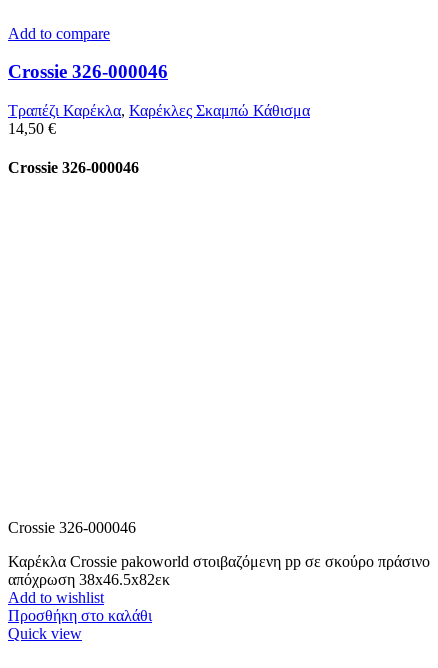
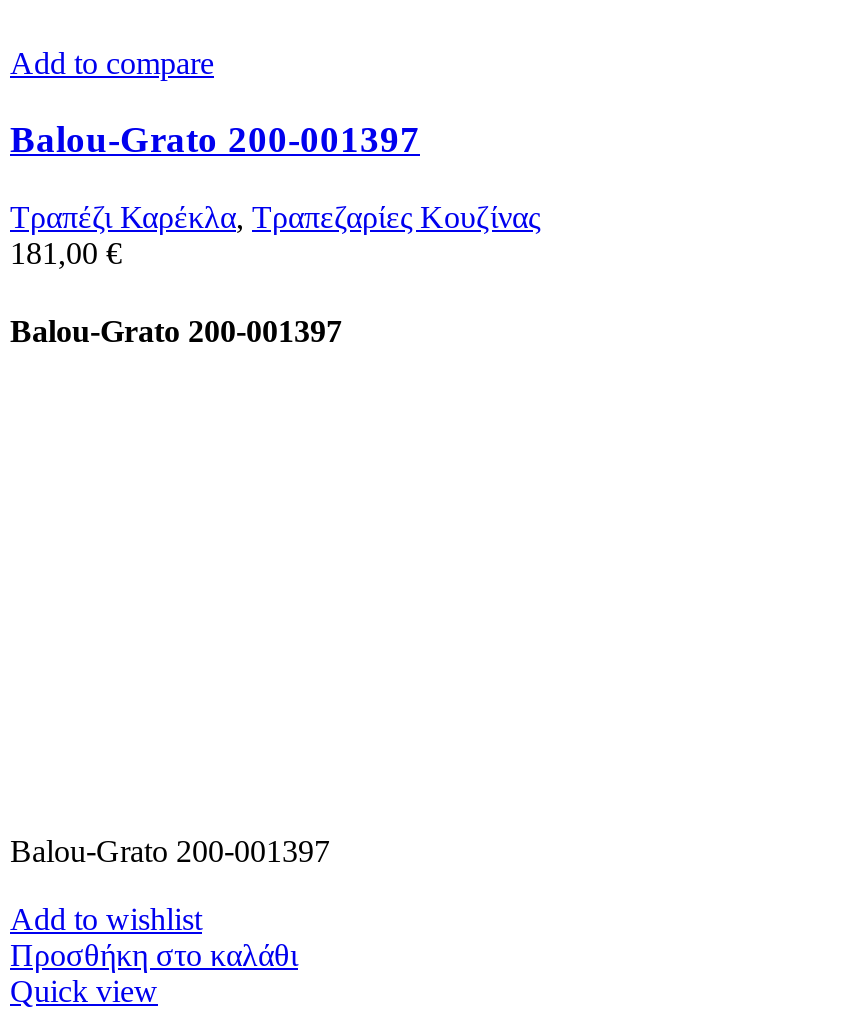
- Crossie 326-000046
- Τραπέζι Καρέκλα, Καρέκλες Σκαμπώ Κάθισμα
- 14,50 €
- Crossie 326-000046
+ Balou-Grato 200-001397
+ Τραπέζι Καρέκλα, Τραπεζαρίες Κουζίνας
+ 181,00 €
+ Balou-Grato 200-001397

- Crossie 326-000046
- Καρέκλα Crossie pakoworld στοιβαζόμενη pp σε σκούρο πράσινο
- απόχρωση 38x46.5x82εκ
+ Balou-Grato 200-001397
